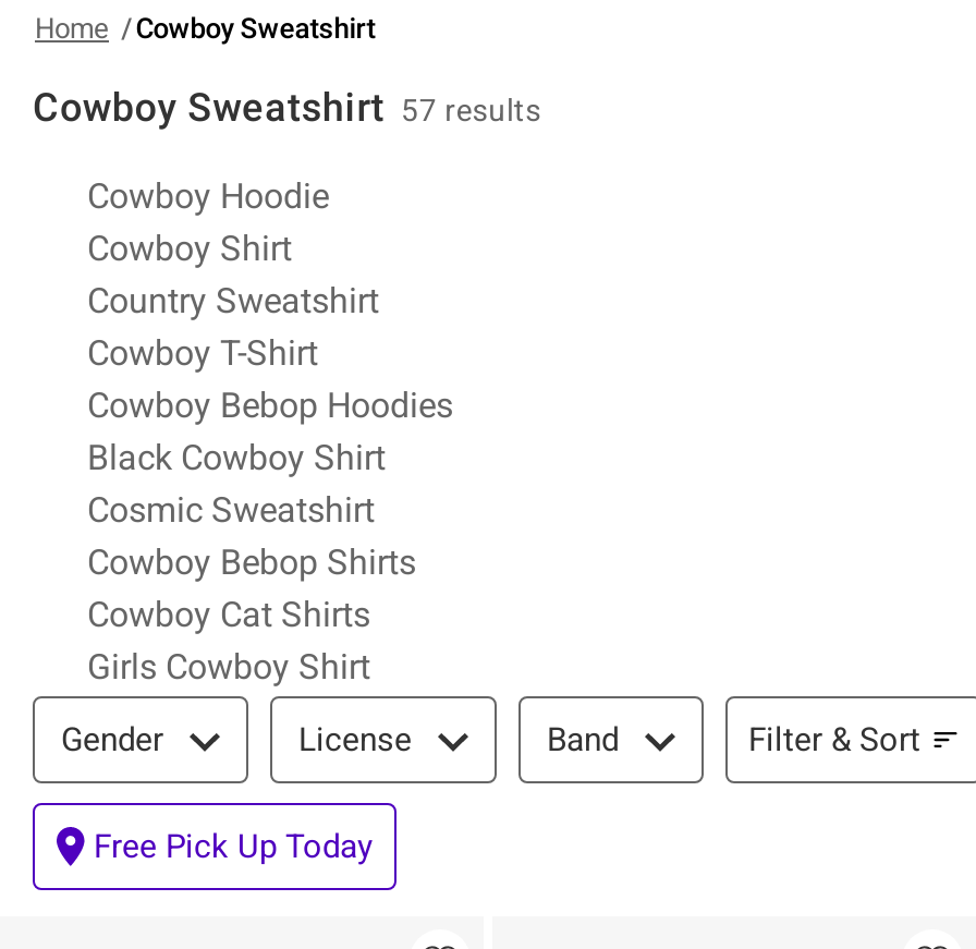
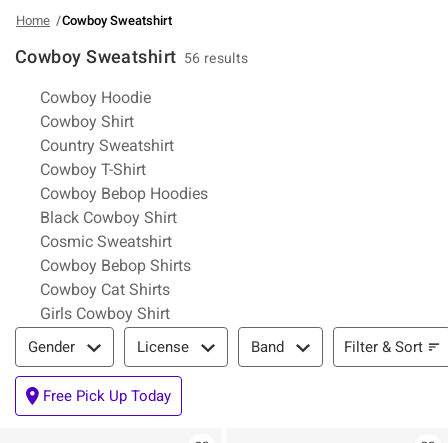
- Cowboy Sweatshirt 57 results
+ Cowboy Sweatshirt 56 results
